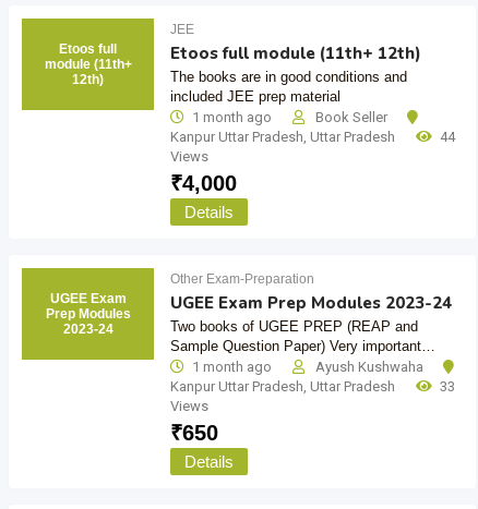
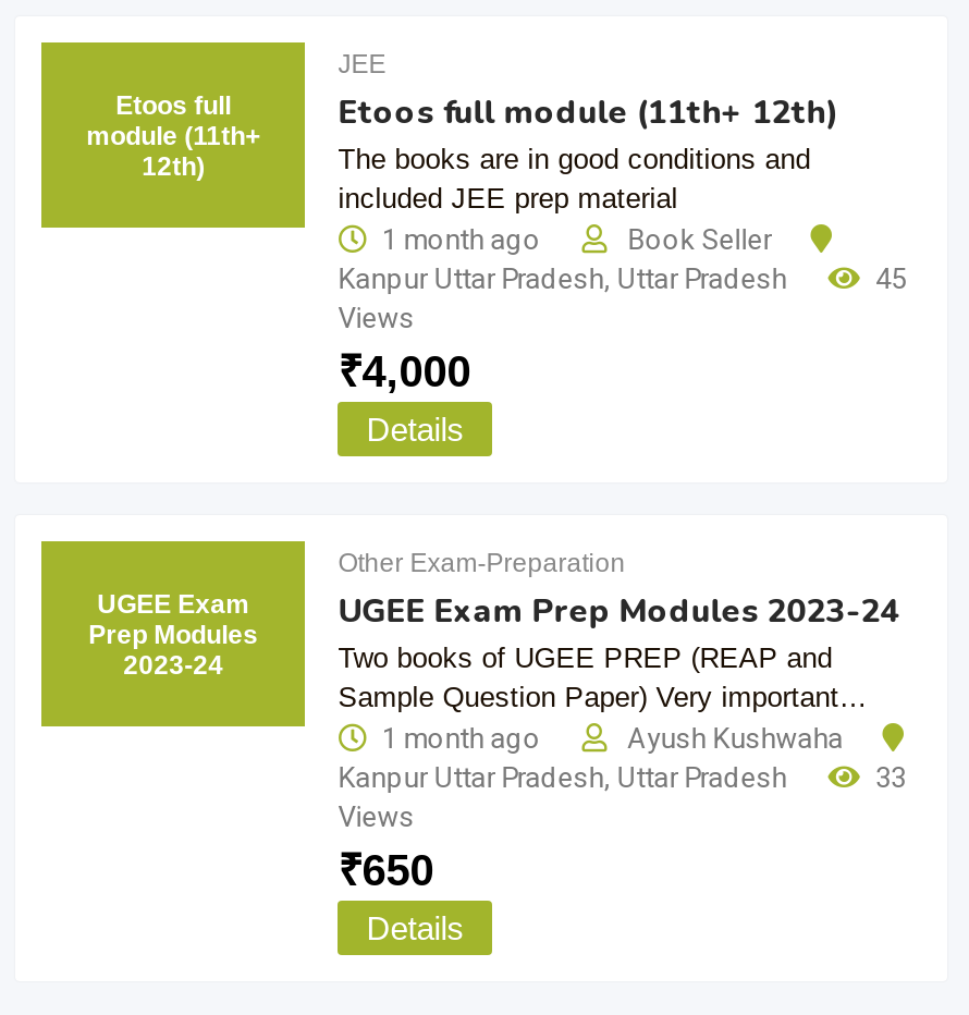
- 44
+ 45
